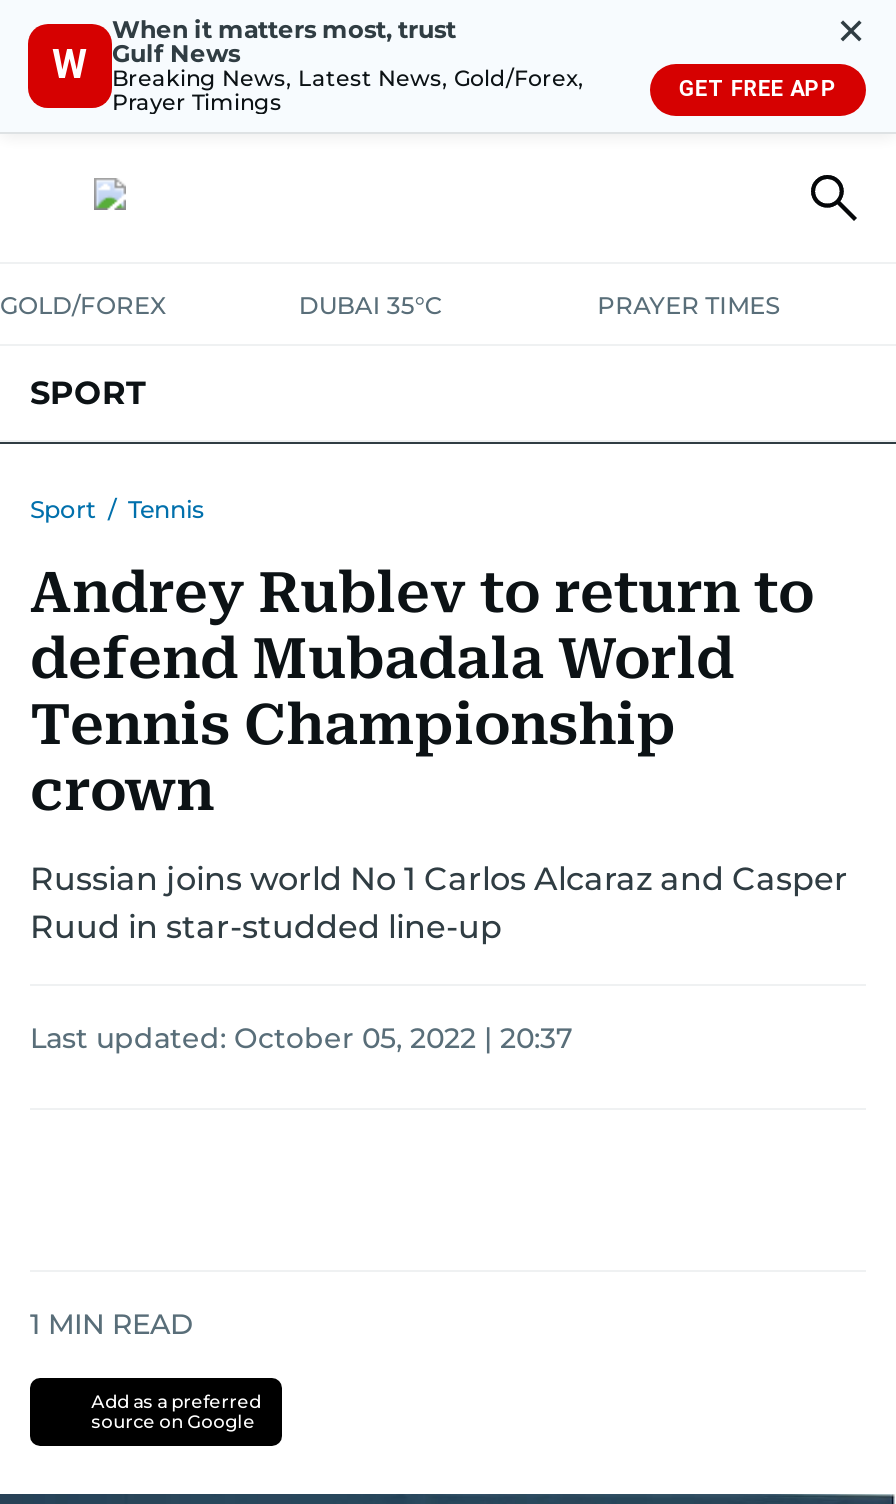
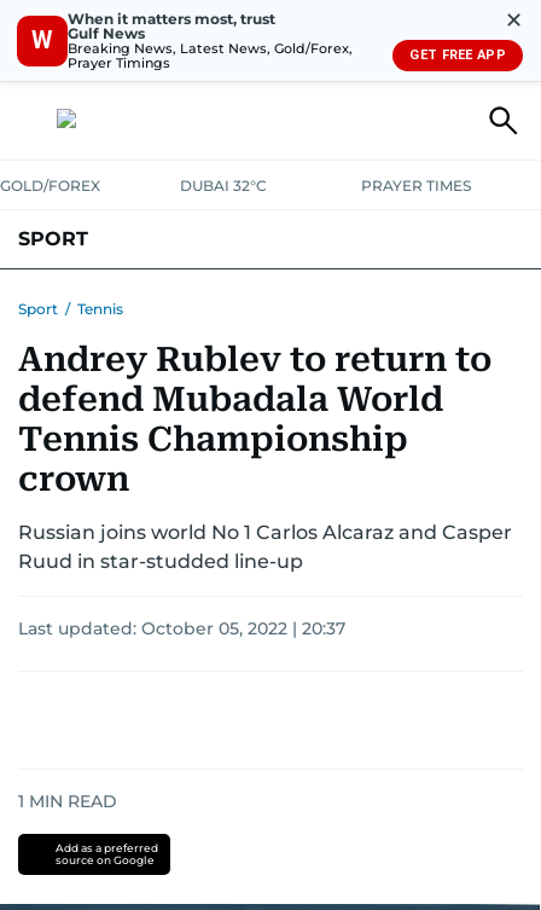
- DUBAI 35°C
+ DUBAI 32°C
